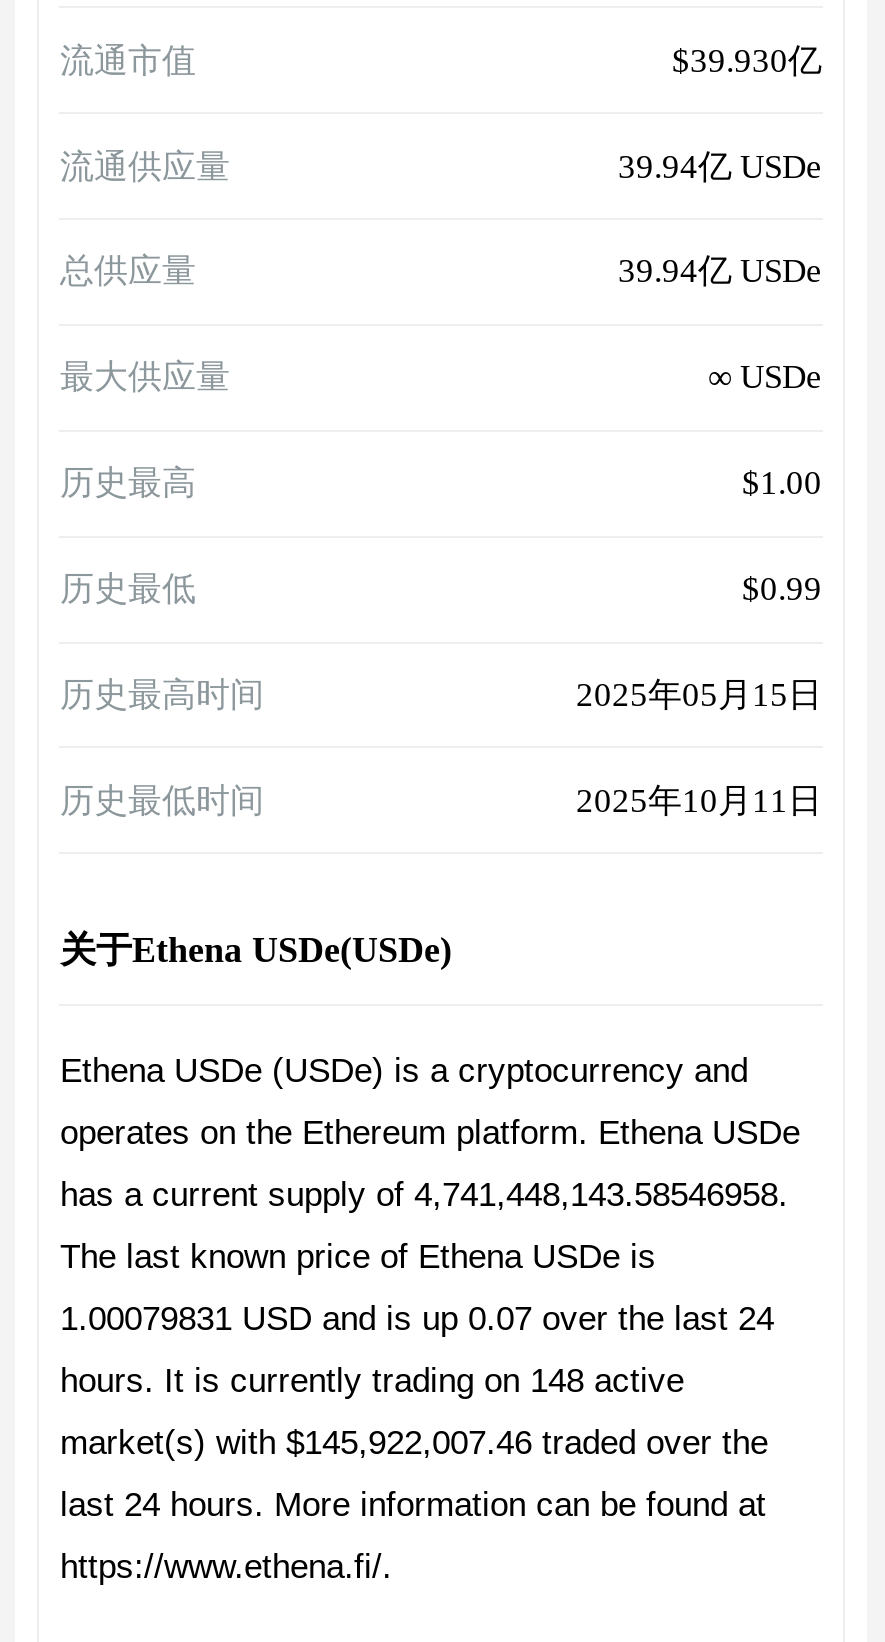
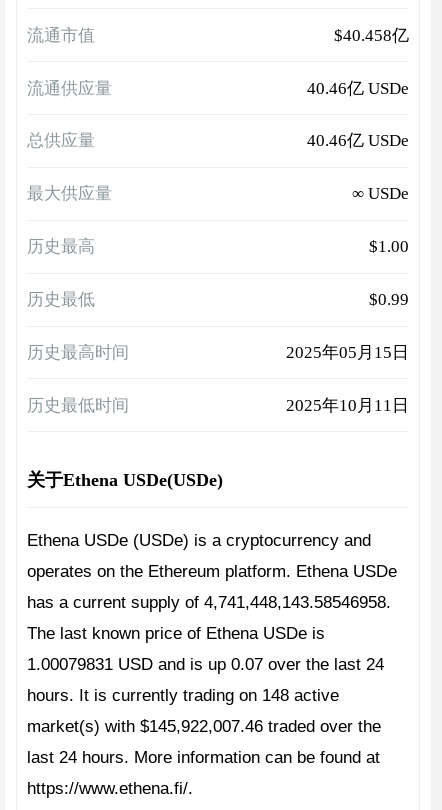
- $39.930亿
+ $40.458亿

- 39.94亿 USDe
+ 40.46亿 USDe

- 39.94亿 USDe
+ 40.46亿 USDe
